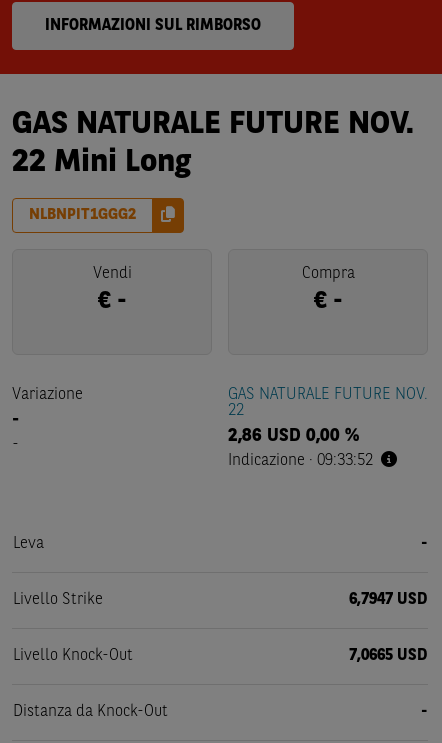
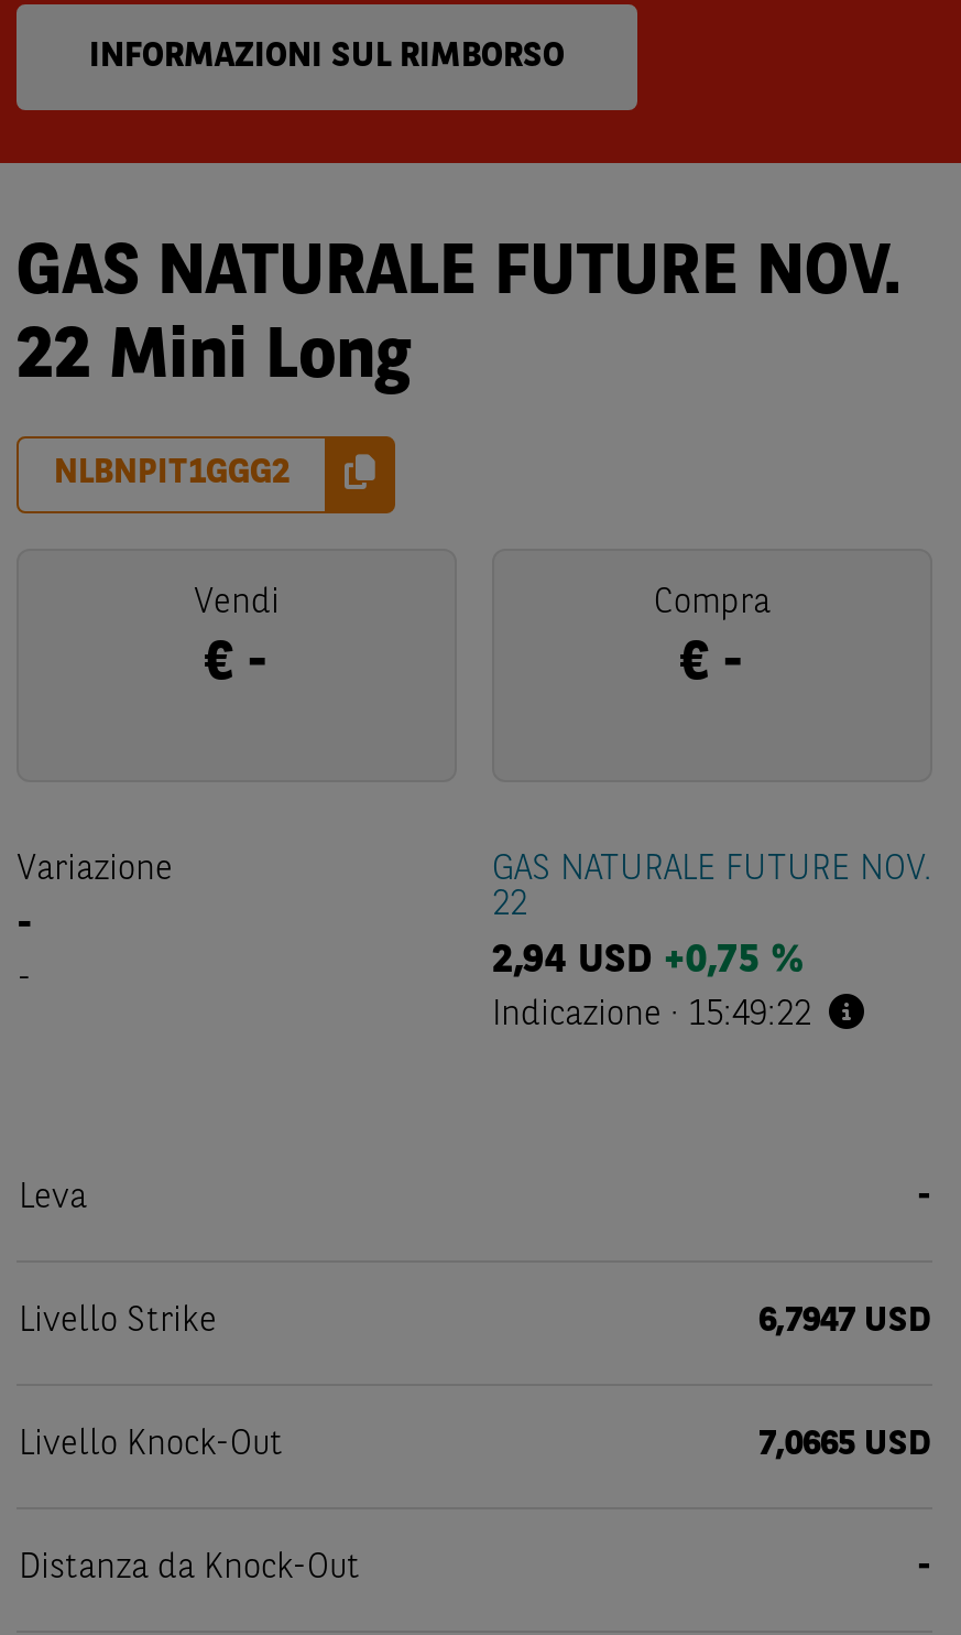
- 2,86 USD 0,00 %
+ 2,94 USD +0,75 %

- Indicazione · 09:33:52
+ Indicazione · 15:49:22
